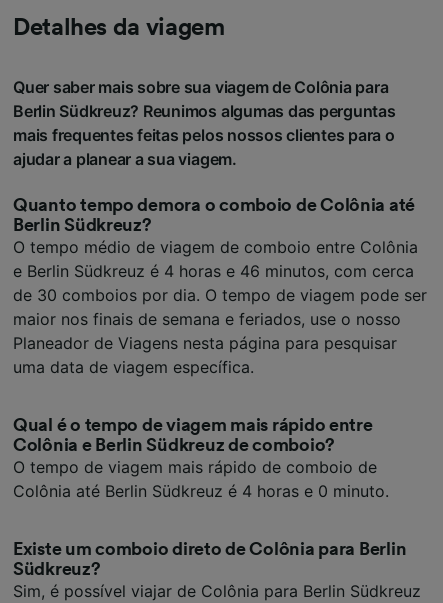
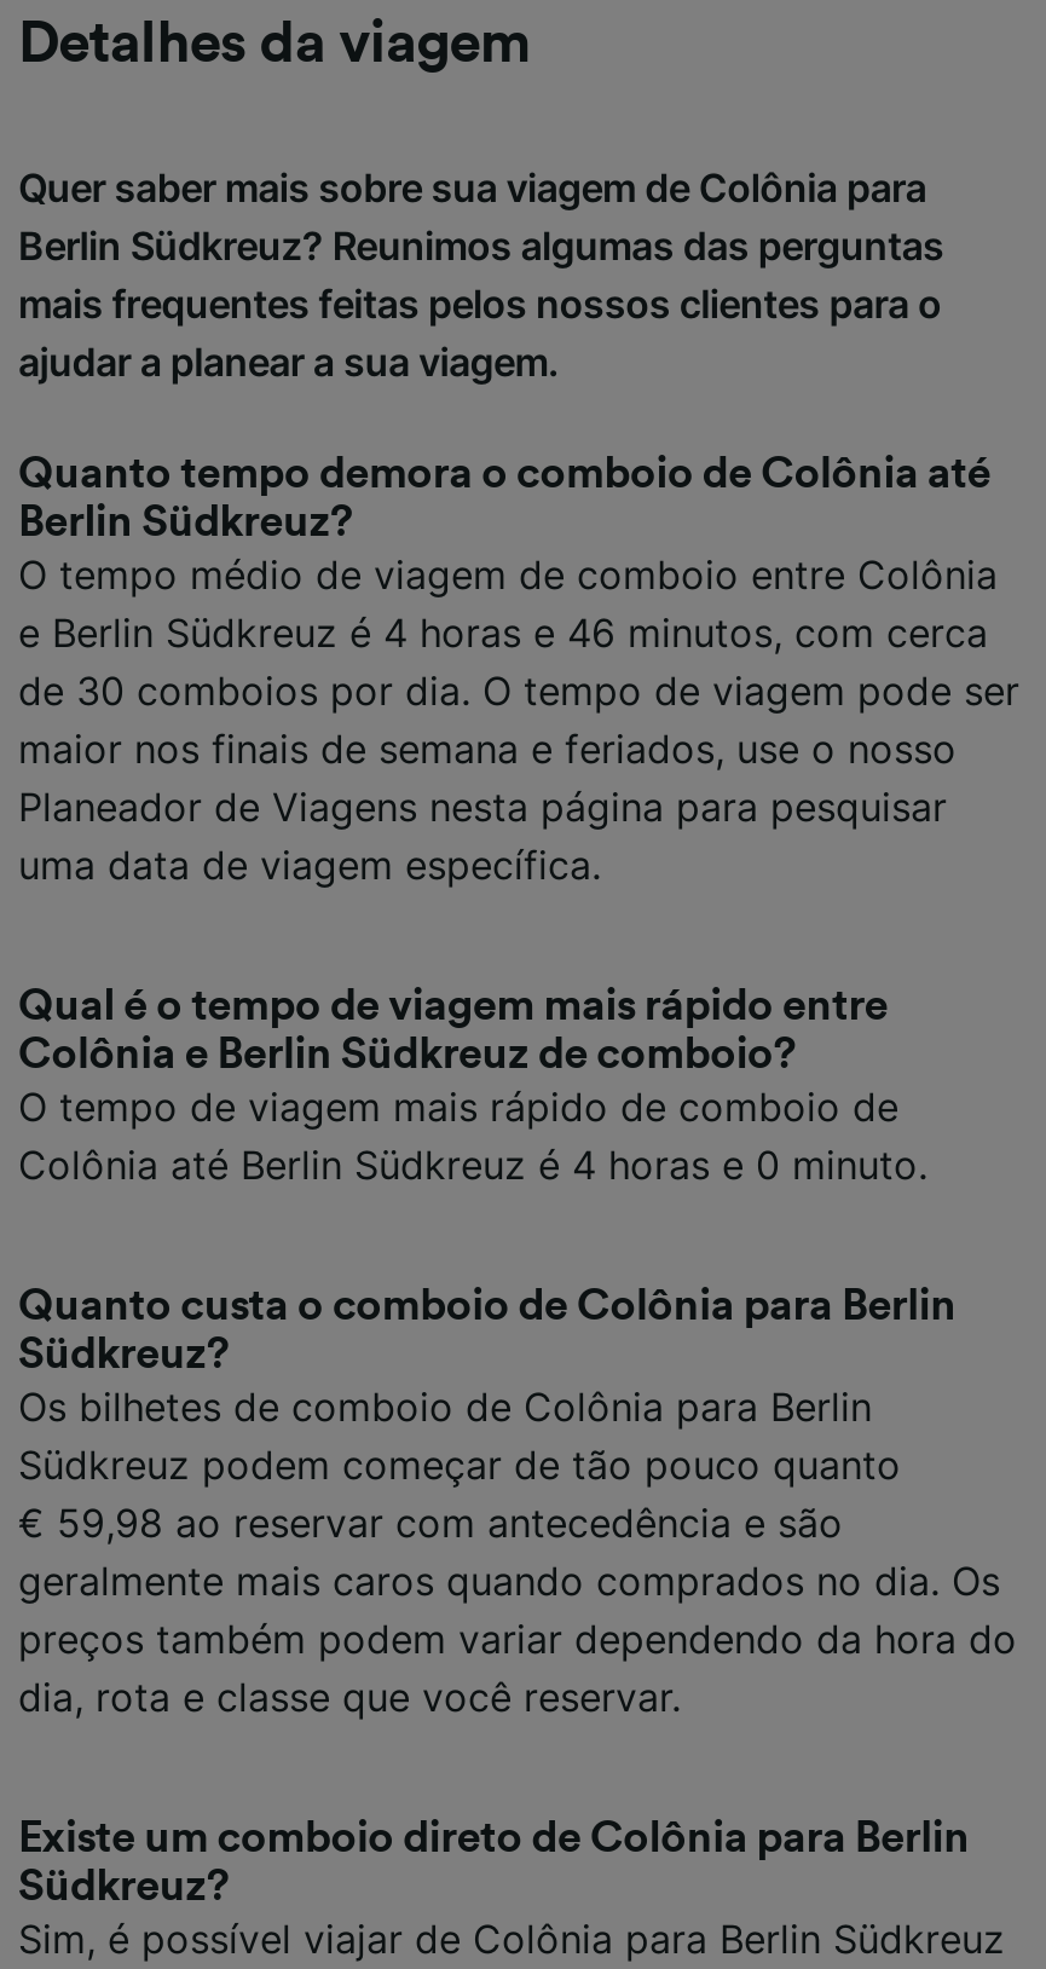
+ Quanto custa o comboio de Colônia para Berlin
+ Südkreuz?
+ Os bilhetes de comboio de Colônia para Berlin
+ Südkreuz podem começar de tão pouco quanto
+ € 59,98 ao reservar com antecedência e são
+ geralmente mais caros quando comprados no dia. Os
+ preços também podem variar dependendo da hora do
+ dia, rota e classe que você reservar.
